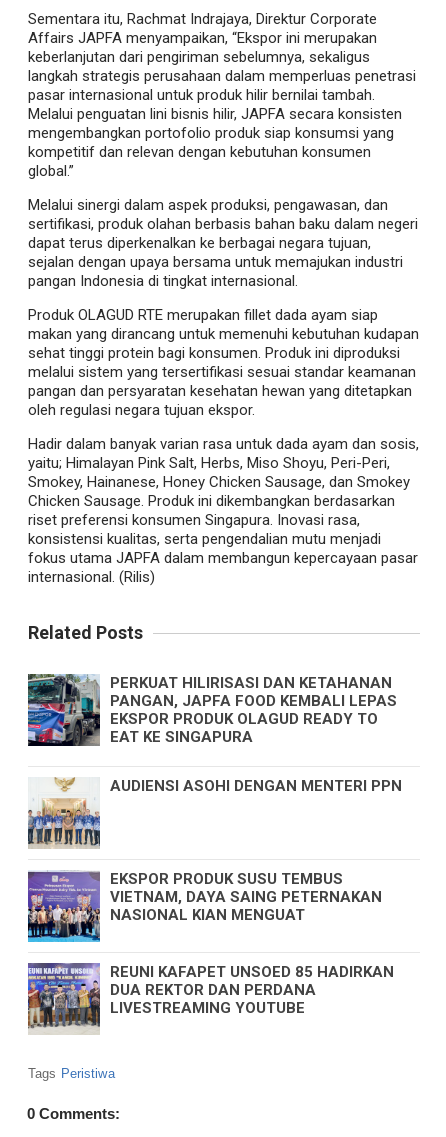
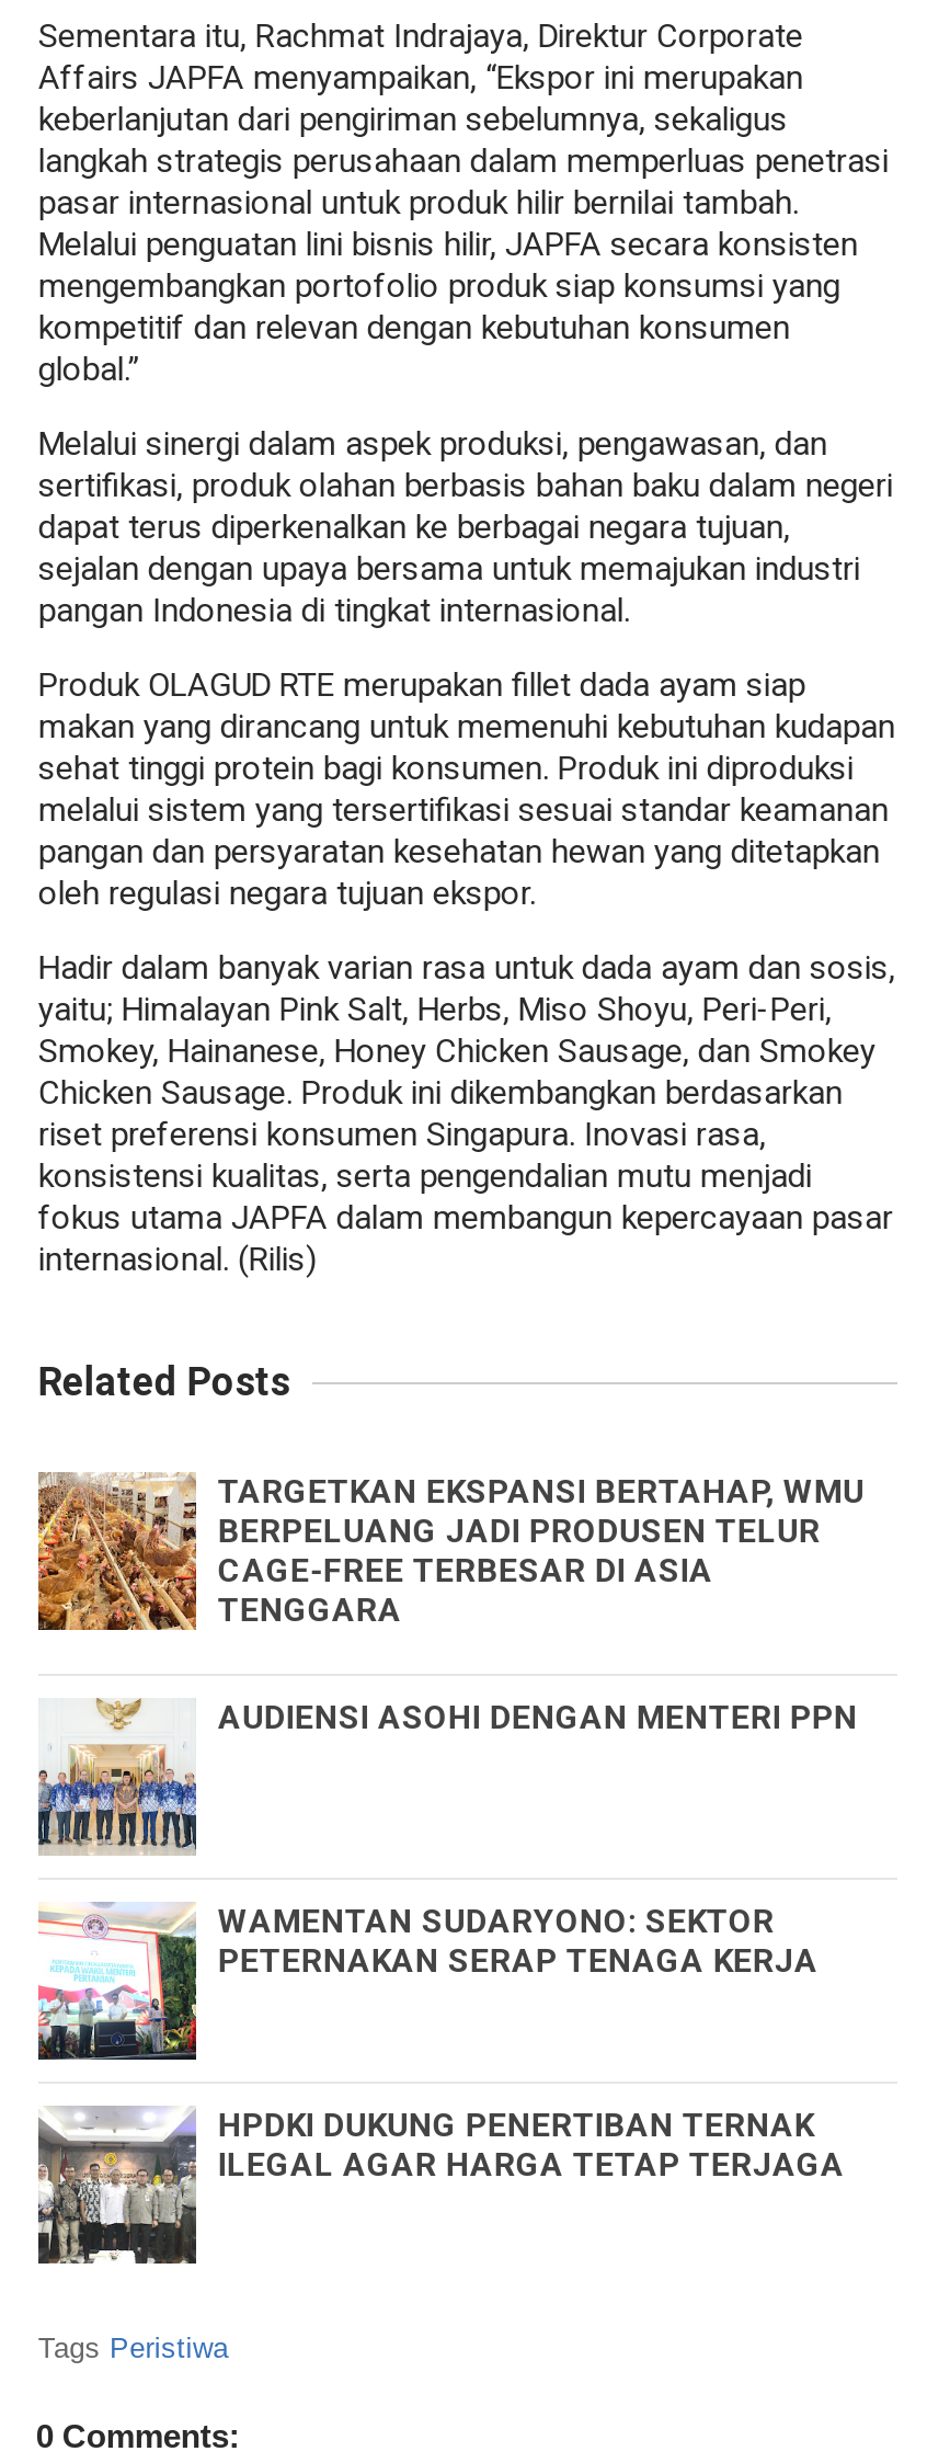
- [image]
- PERKUAT HILIRISASI DAN KETAHANAN
- PANGAN, JAPFA FOOD KEMBALI LEPAS
- EKSPOR PRODUK OLAGUD READY TO
- EAT KE SINGAPURA
+ [image]
+ TARGETKAN EKSPANSI BERTAHAP, WMU
+ BERPELUANG JADI PRODUSEN TELUR
+ CAGE-FREE TERBESAR DI ASIA
+ TENGGARA

- [image]
- EKSPOR PRODUK SUSU TEMBUS
- VIETNAM, DAYA SAING PETERNAKAN
- NASIONAL KIAN MENGUAT
+ [image]
+ WAMENTAN SUDARYONO: SEKTOR
+ PETERNAKAN SERAP TENAGA KERJA

- [image]
- REUNI KAFAPET UNSOED 85 HADIRKAN
- DUA REKTOR DAN PERDANA
- LIVESTREAMING YOUTUBE
+ [image]
+ HPDKI DUKUNG PENERTIBAN TERNAK
+ ILEGAL AGAR HARGA TETAP TERJAGA
